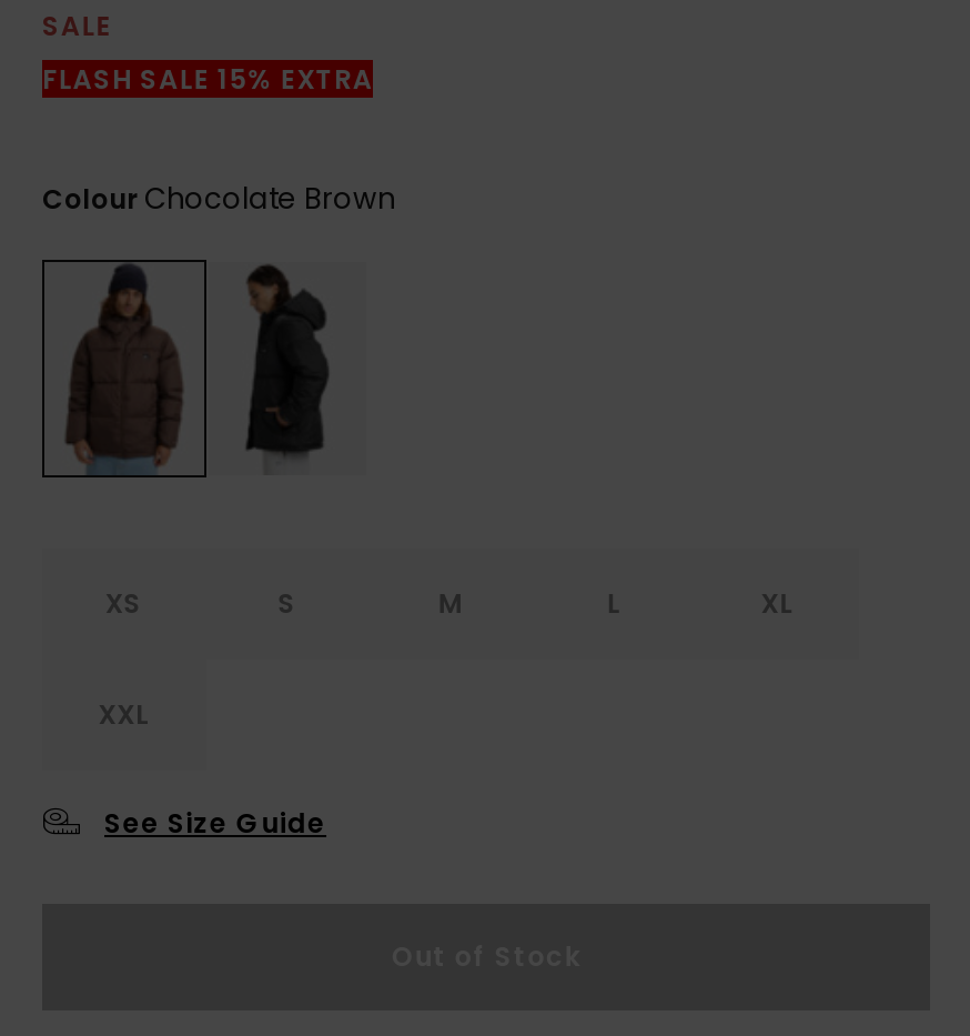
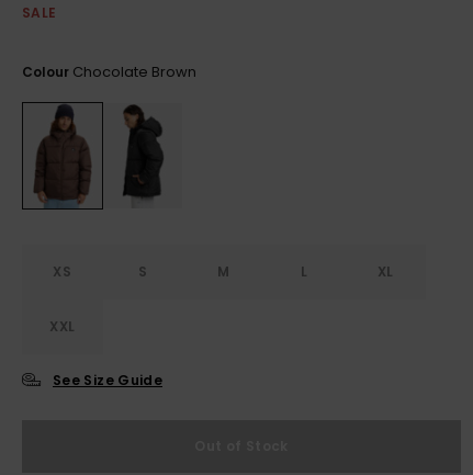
- FLASH SALE 15% EXTRA
